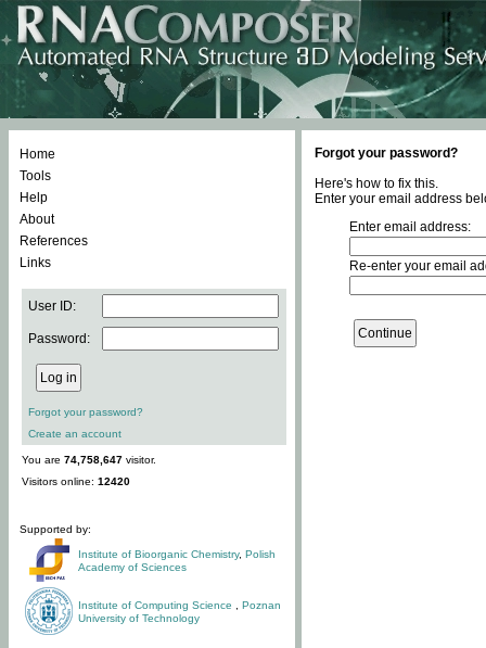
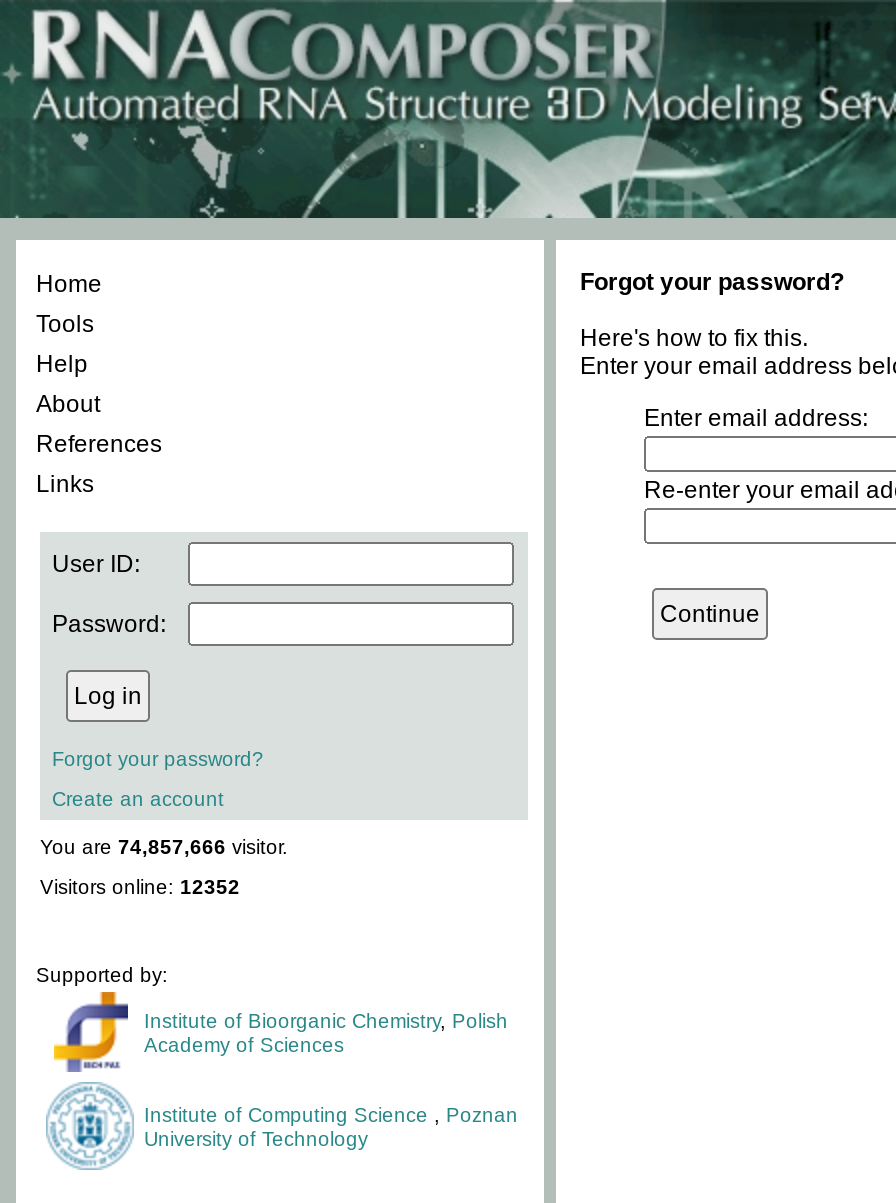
- You are 74,758,647 visitor.
+ You are 74,857,666 visitor.

- Visitors online: 12420
+ Visitors online: 12352
